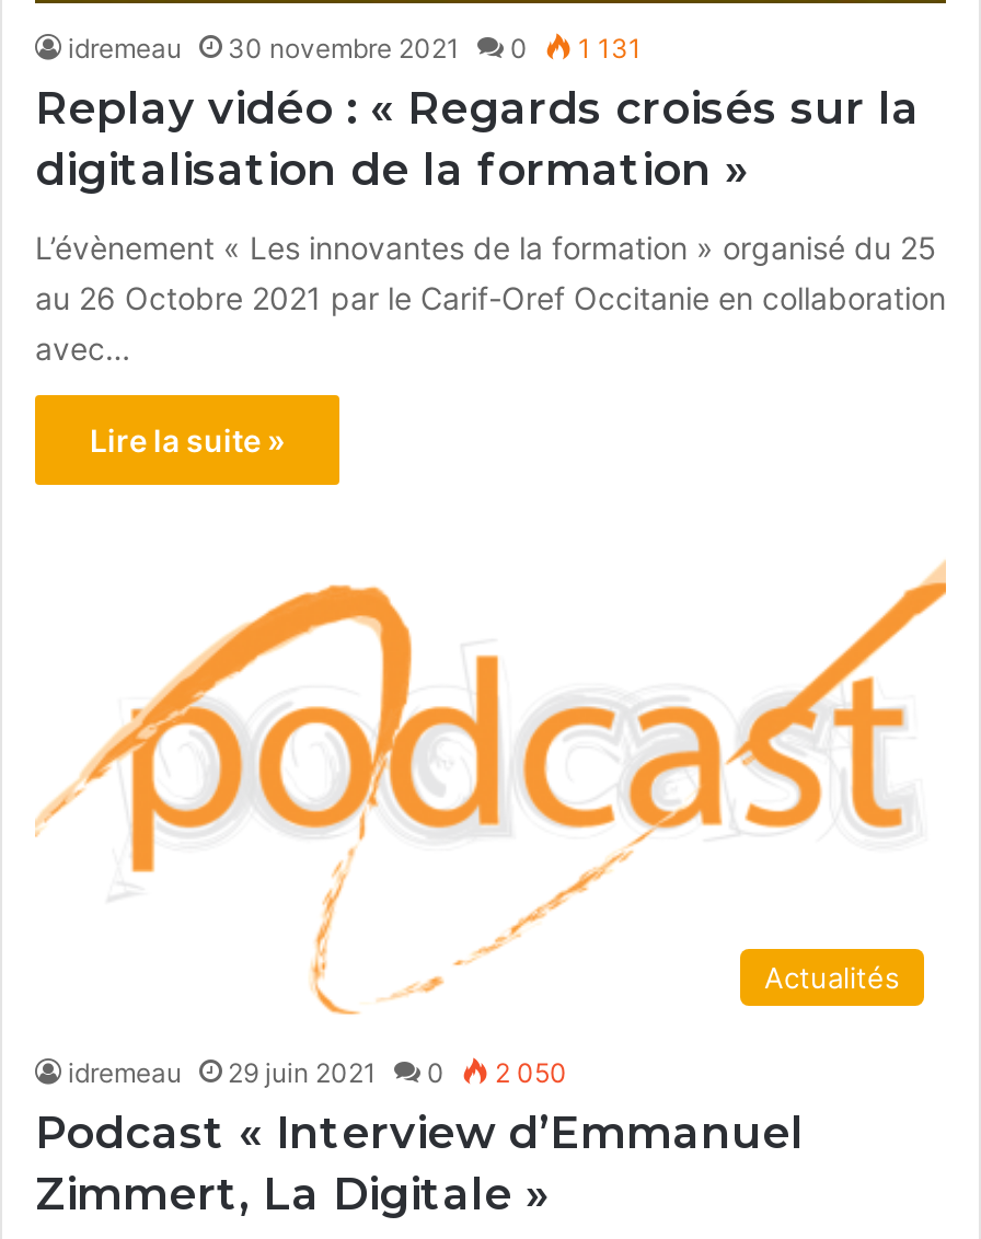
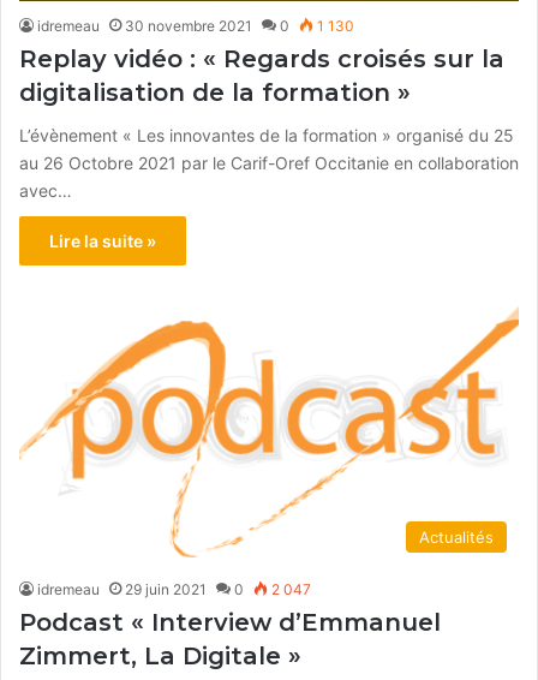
- idremeau 30 novembre 2021 0 1 131
+ idremeau 30 novembre 2021 0 1 130

- idremeau 29 juin 2021 0 2 050
+ idremeau 29 juin 2021 0 2 047
